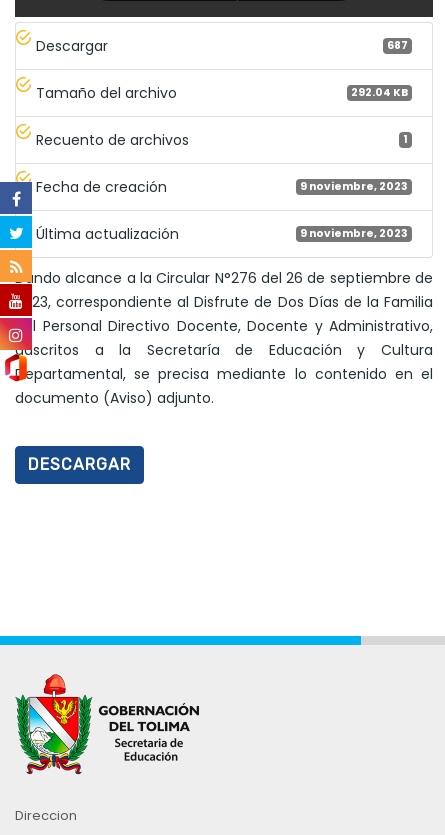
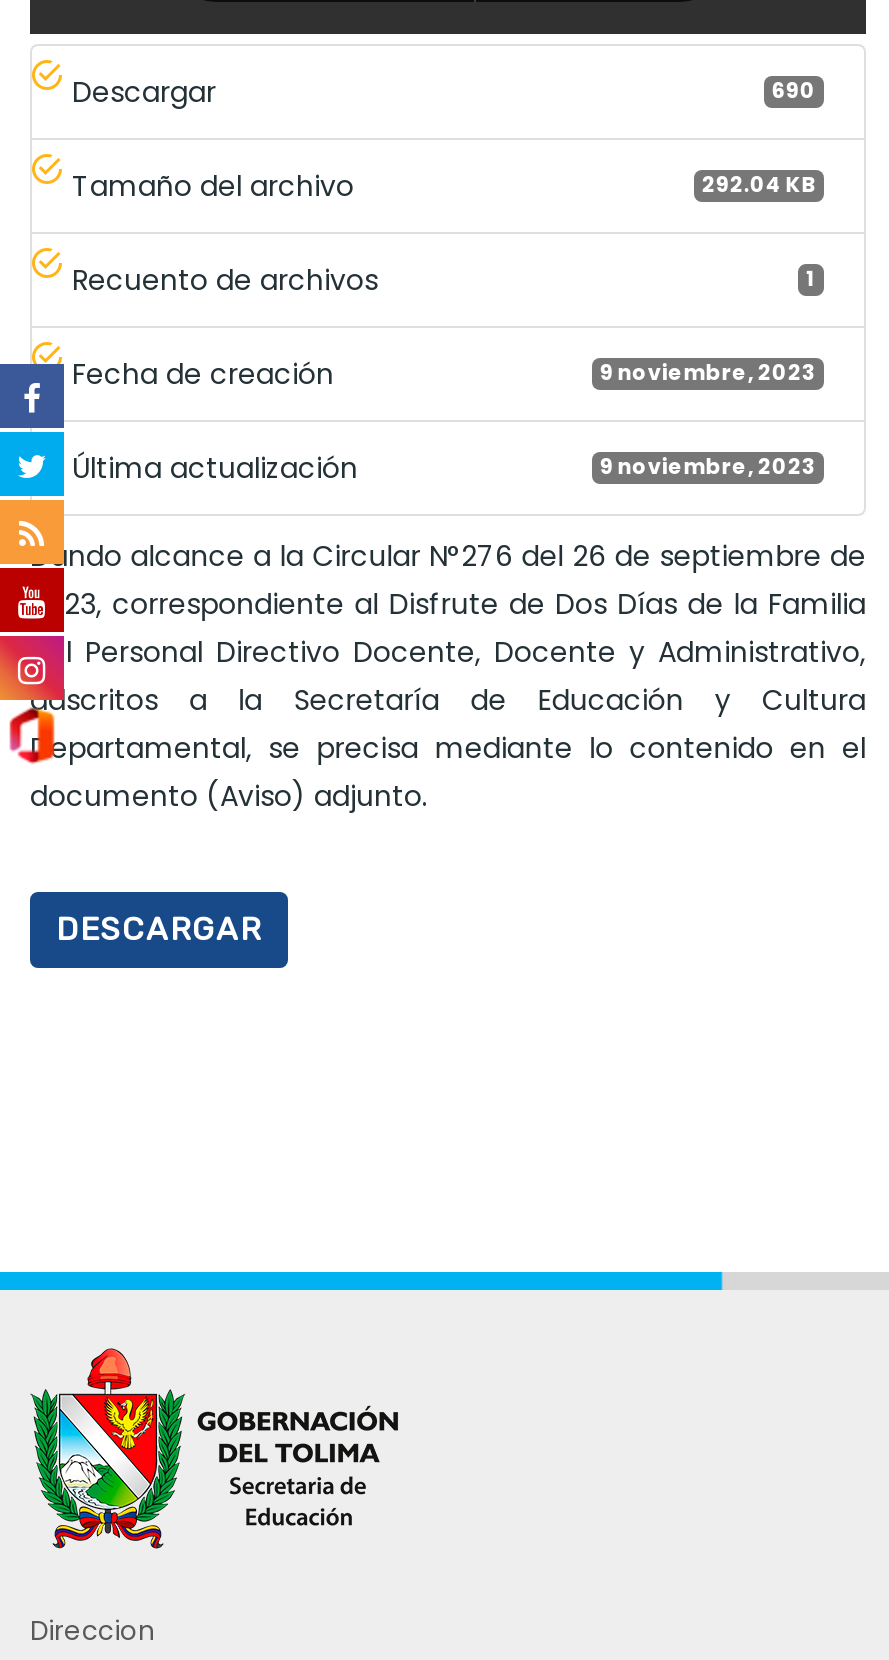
- 687
+ 690
